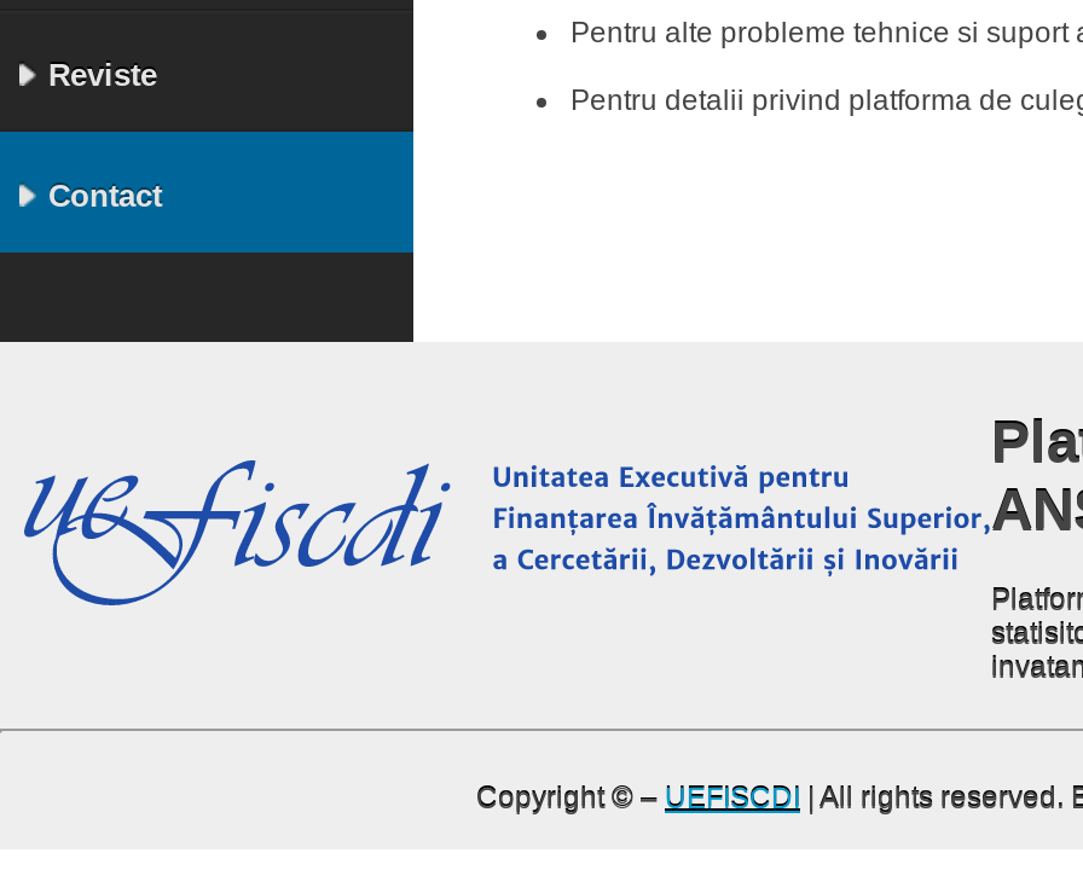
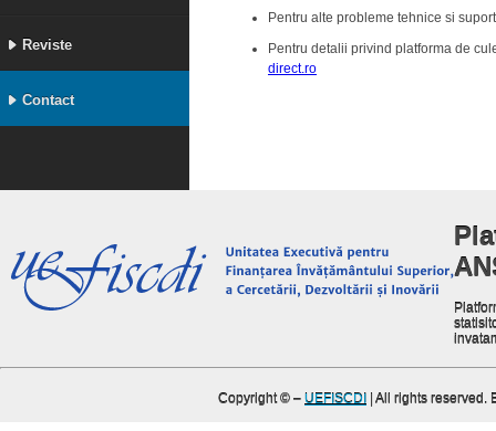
+ direct.ro
